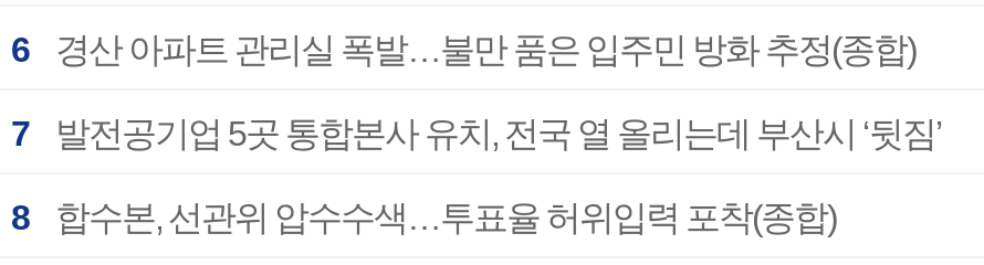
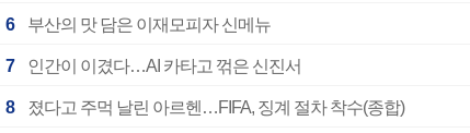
- 경산 아파트 관리실 폭발…불만 품은 입주민 방화 추정(종합)
+ 부산의 맛 담은 이재모피자 신메뉴

- 발전공기업 5곳 통합본사 유치, 전국 열 올리는데 부산시 ‘뒷짐’
+ 인간이 이겼다…AI 카타고 꺾은 신진서

- 합수본, 선관위 압수수색…투표율 허위입력 포착(종합)
+ 졌다고 주먹 날린 아르헨…FIFA, 징계 절차 착수(종합)
